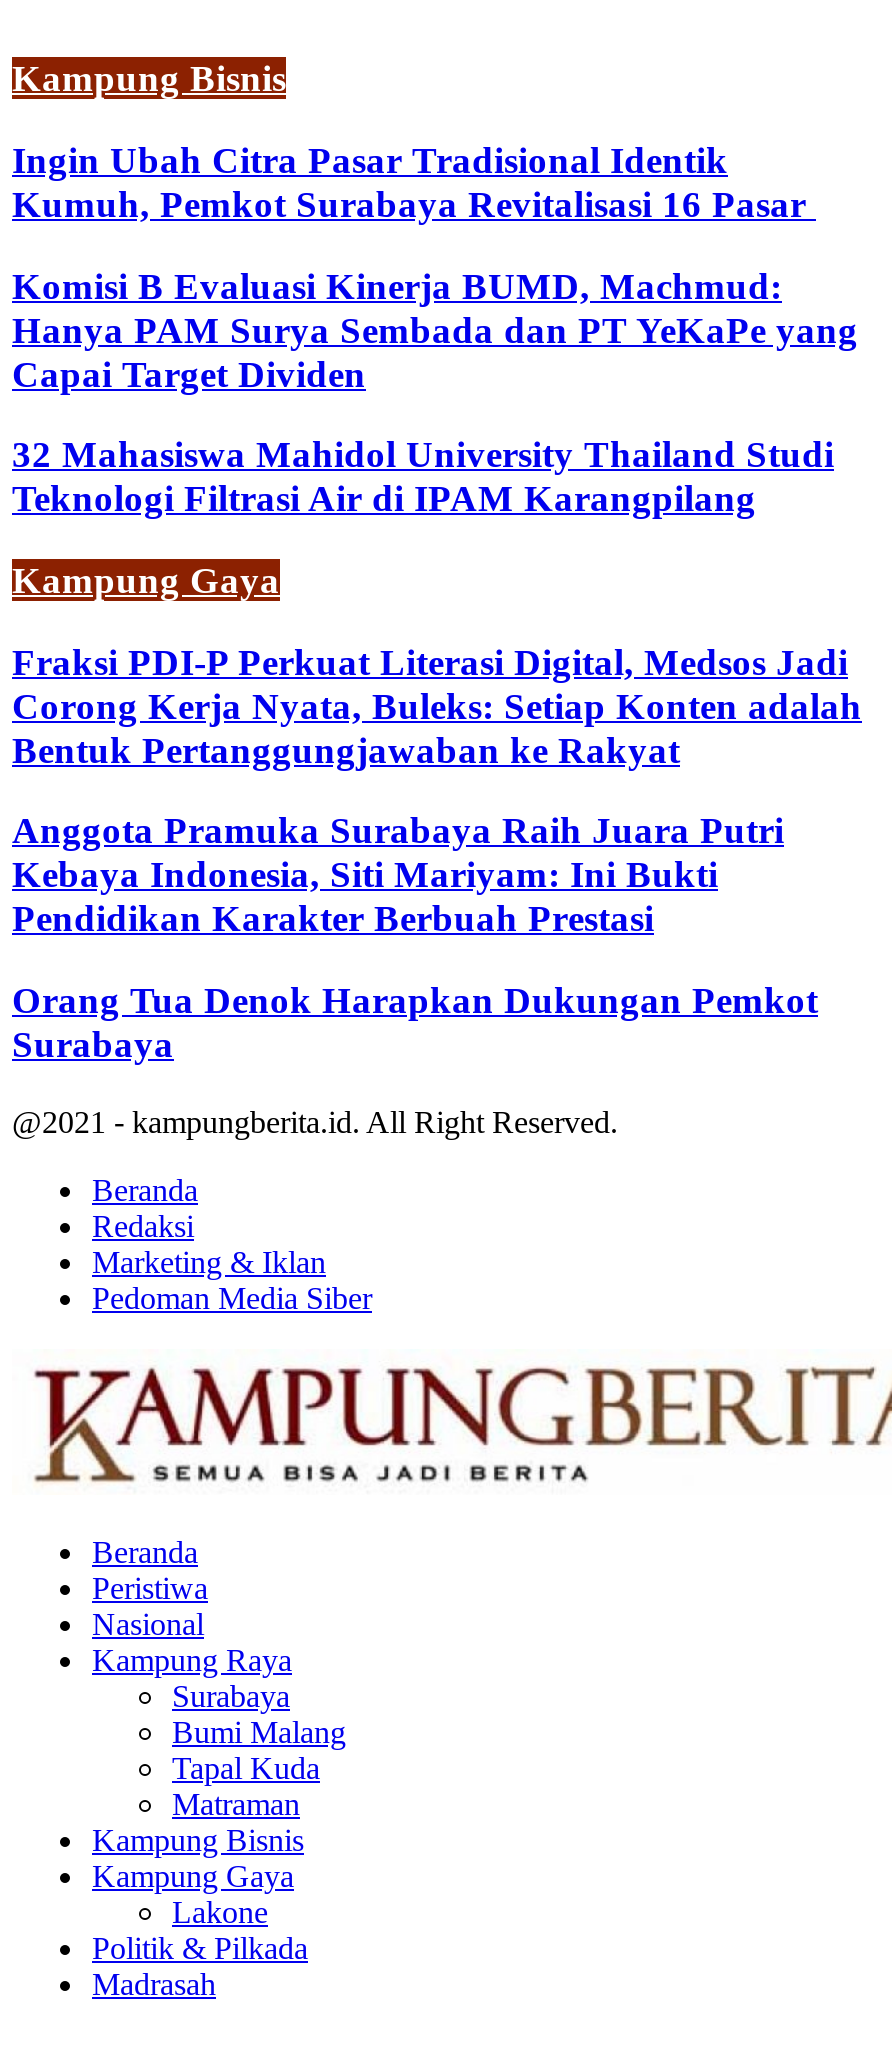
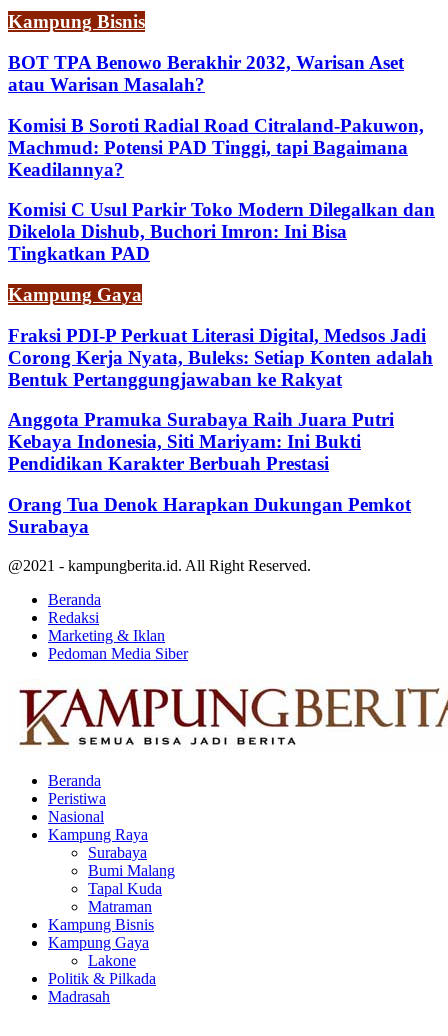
- Ingin Ubah Citra Pasar Tradisional Identik
- Kumuh, Pemkot Surabaya Revitalisasi 16 Pasar
+ BOT TPA Benowo Berakhir 2032, Warisan Aset
+ atau Warisan Masalah?

- Komisi B Evaluasi Kinerja BUMD, Machmud:
- Hanya PAM Surya Sembada dan PT YeKaPe yang
- Capai Target Dividen
+ Komisi B Soroti Radial Road Citraland-Pakuwon,
+ Machmud: Potensi PAD Tinggi, tapi Bagaimana
+ Keadilannya?

- 32 Mahasiswa Mahidol University Thailand Studi
- Teknologi Filtrasi Air di IPAM Karangpilang
+ Komisi C Usul Parkir Toko Modern Dilegalkan dan
+ Dikelola Dishub, Buchori Imron: Ini Bisa
+ Tingkatkan PAD
